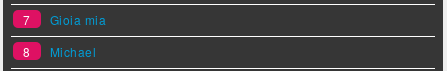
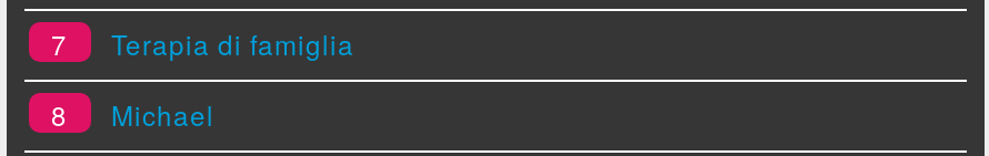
- Gioia mia
+ Terapia di famiglia
